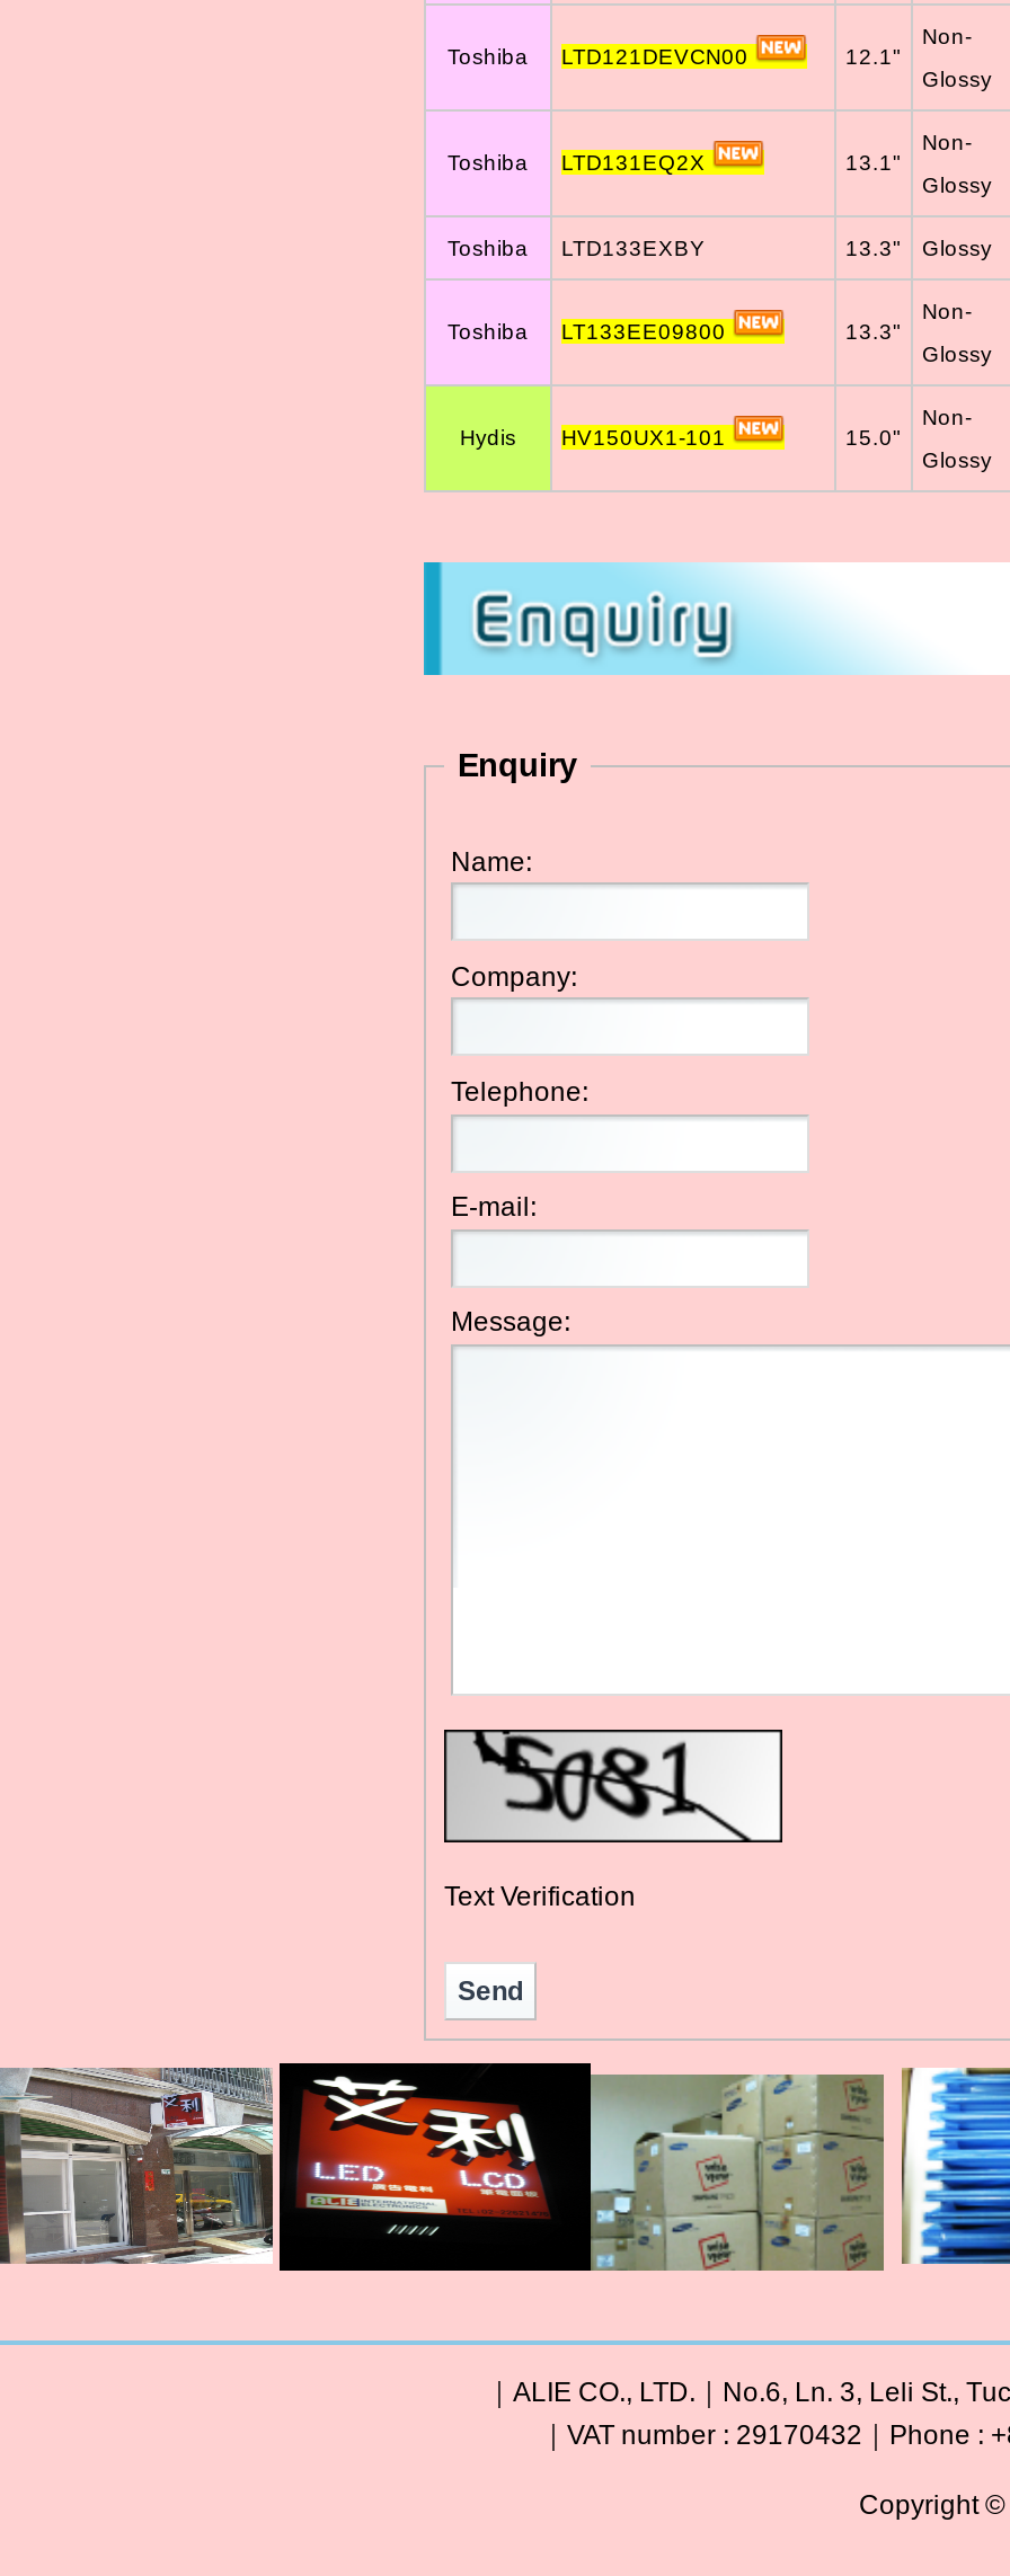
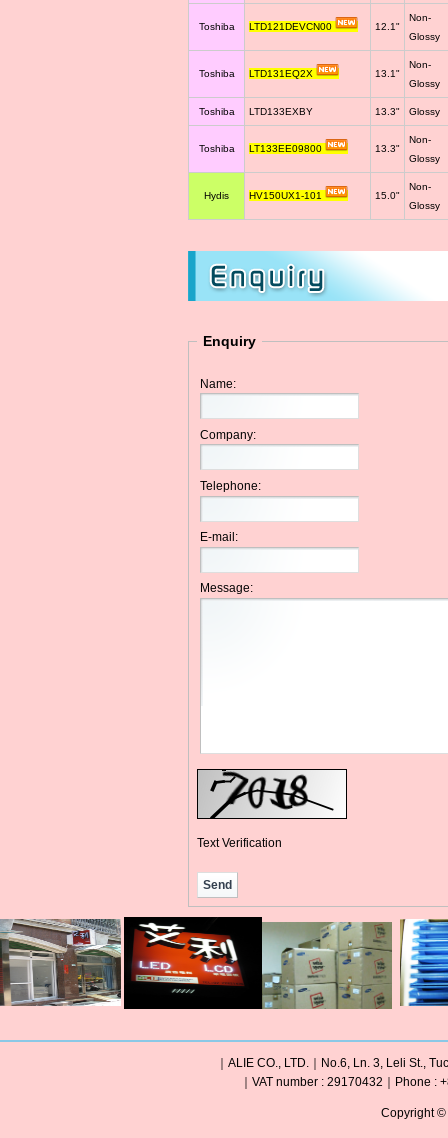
- [image]
+ [image]
